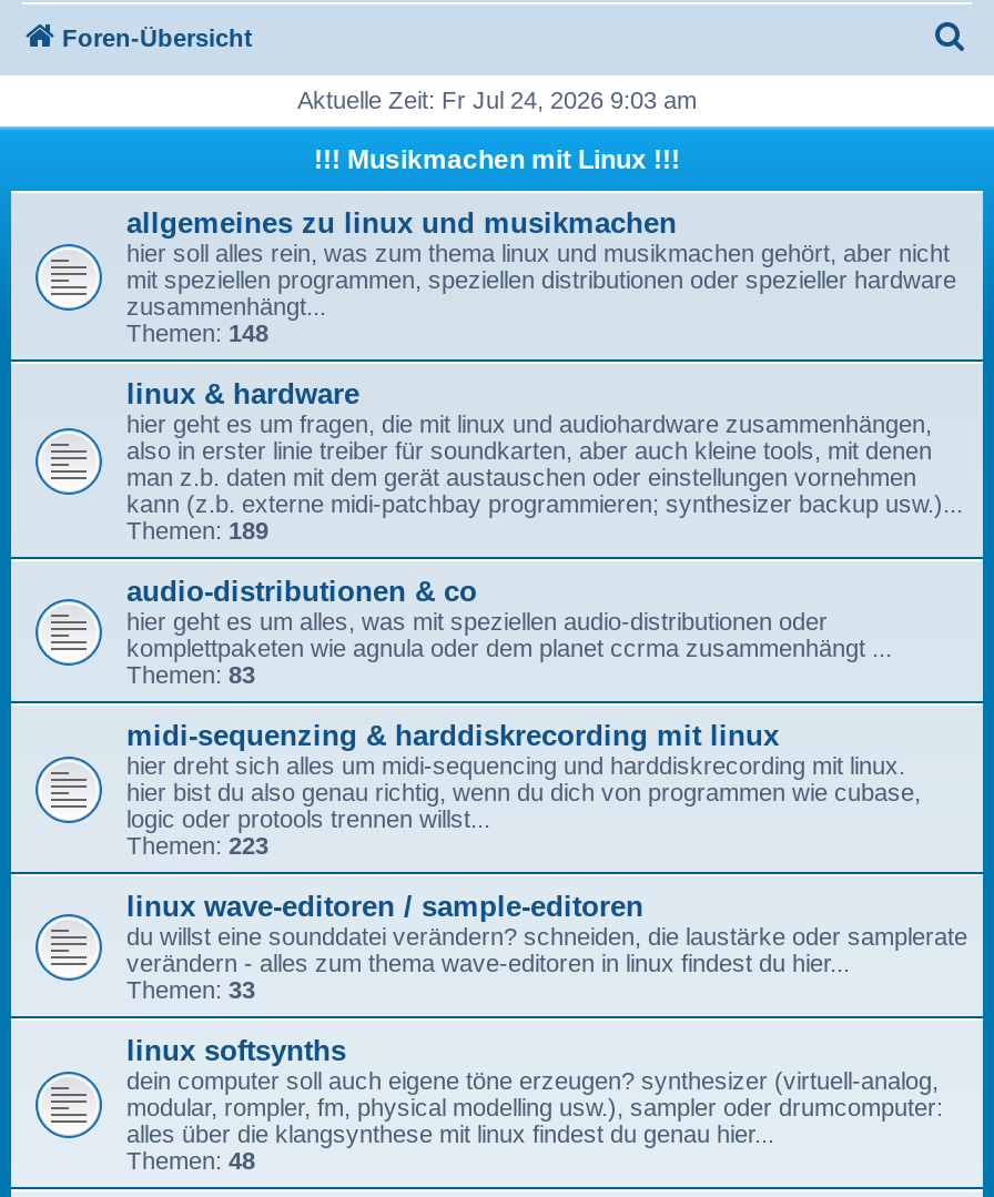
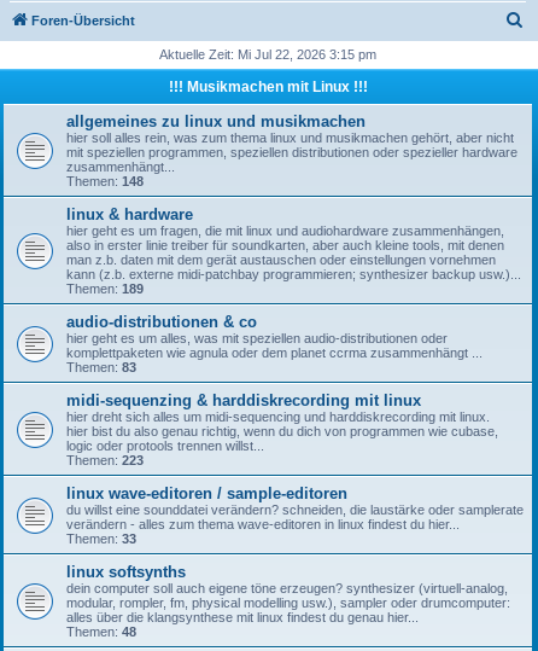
- Aktuelle Zeit: Fr Jul 24, 2026 9:03 am
+ Aktuelle Zeit: Mi Jul 22, 2026 3:15 pm
